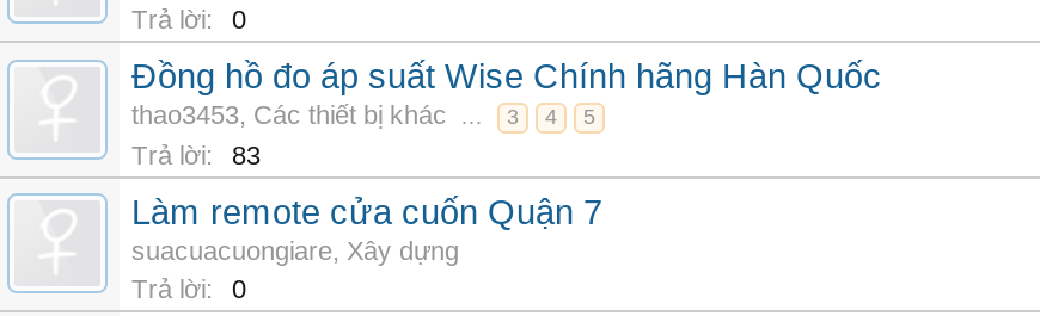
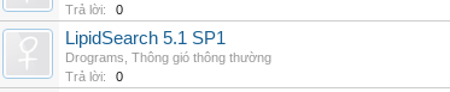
- Đồng hồ đo áp suất Wise Chính hãng Hàn Quốc
- thao3453, Các thiết bị khác ...
- 3
- 4
- 5
- Trả lời:
- 83
- Làm remote cửa cuốn Quận 7
- suacuacuongiare, Xây dựng
+ LipidSearch 5.1 SP1
+ Drograms, Thông gió thông thường
